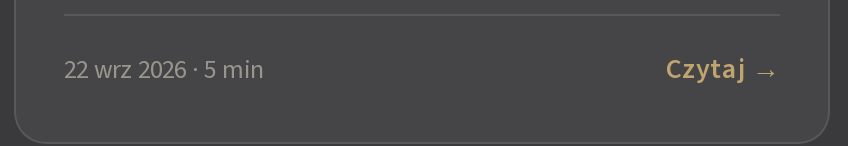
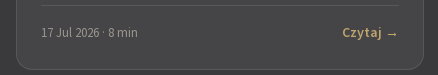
- 22 wrz 2026 · 5 min
+ 17 Jul 2026 · 8 min
